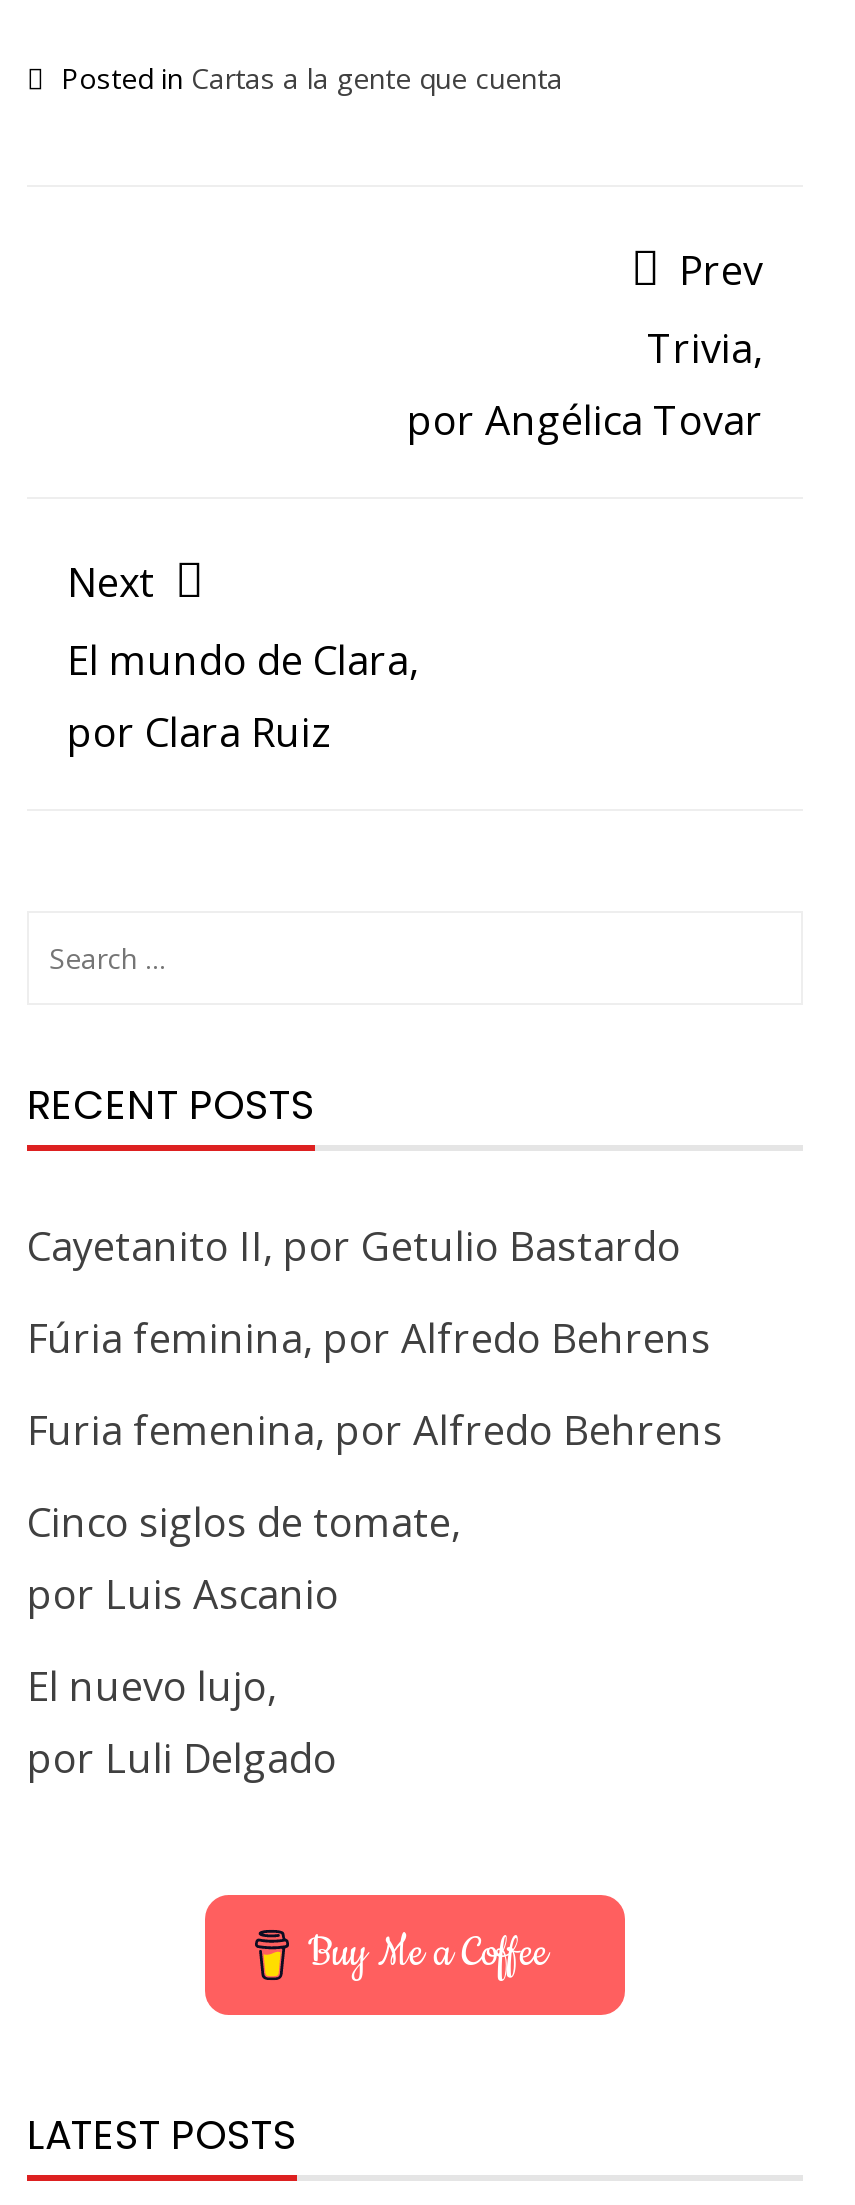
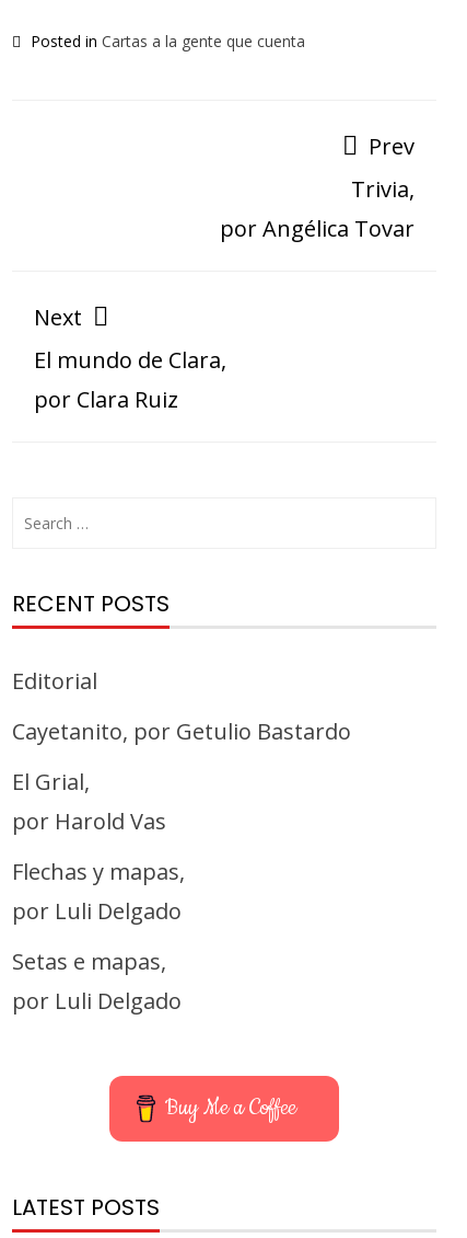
- Cayetanito II, por Getulio Bastardo
+ Editorial

- Fúria feminina, por Alfredo Behrens
+ Cayetanito, por Getulio Bastardo

- Furia femenina, por Alfredo Behrens
+ El Grial,
+ por Harold Vas

- Cinco siglos de tomate,
- por Luis Ascanio
+ Flechas y mapas,
+ por Luli Delgado

- El nuevo lujo,
+ Setas e mapas,
